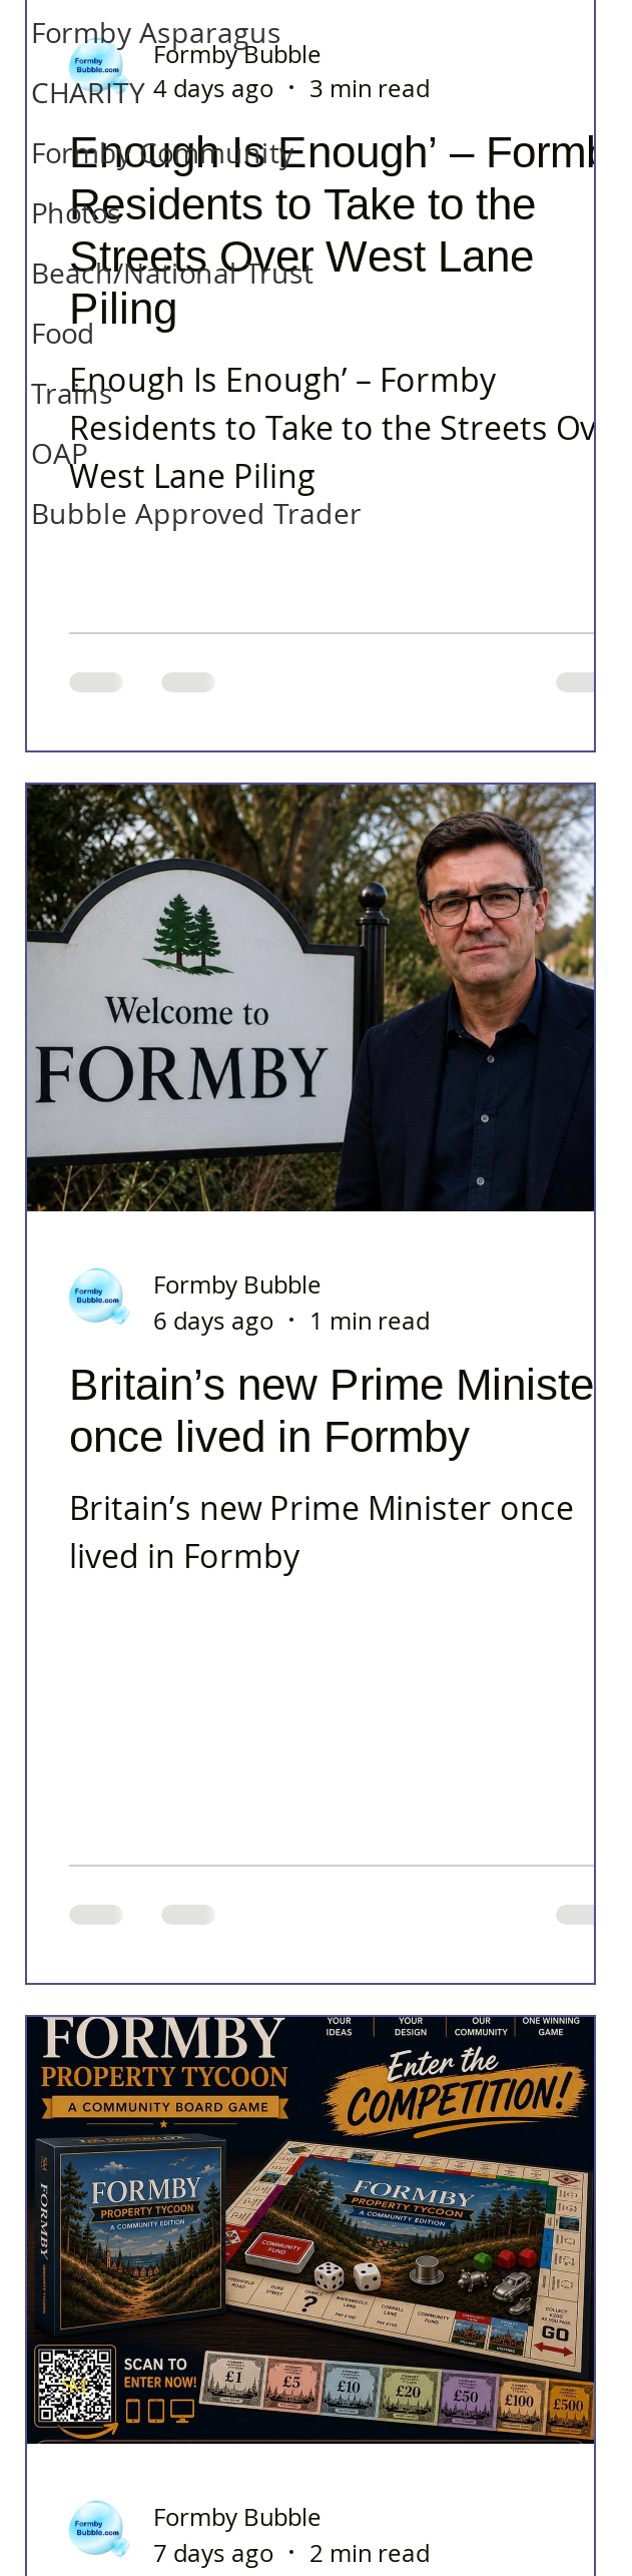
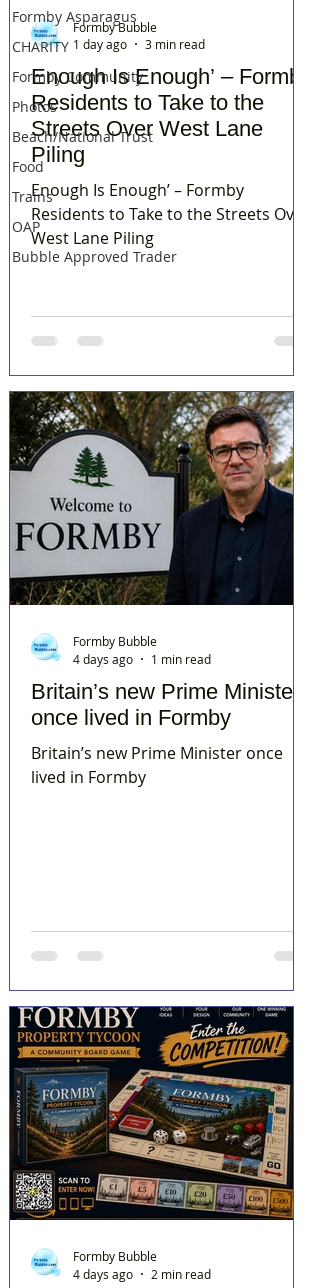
- CHARITY 4 days ago 3 min read
+ CHARITY 1 day ago 3 min read

- 6 days ago 1 min read
+ 4 days ago 1 min read

- 7 days ago 2 min read
+ 4 days ago 2 min read
